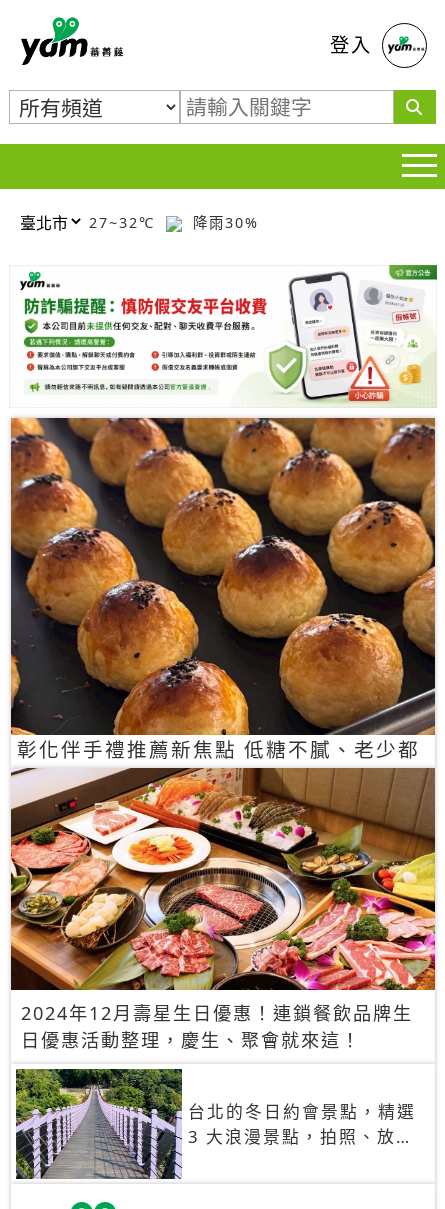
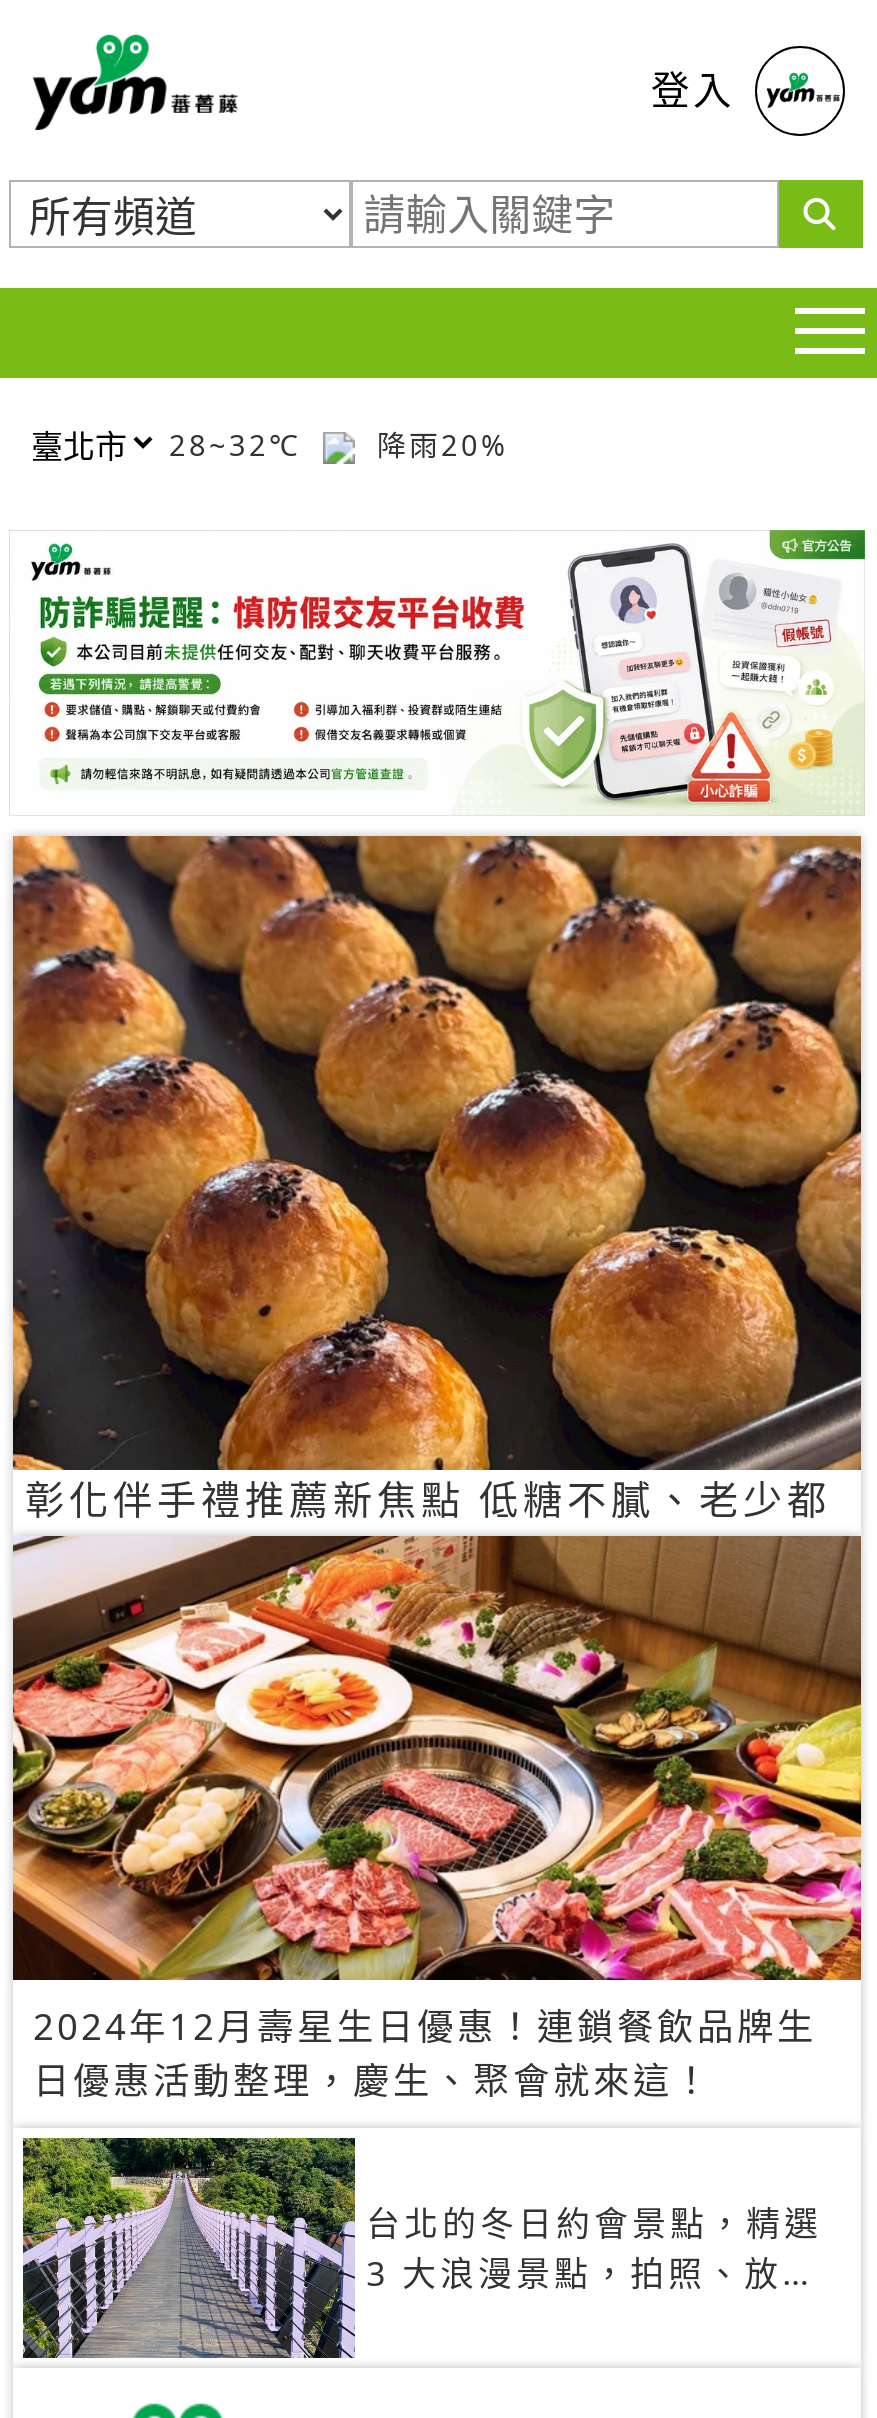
- 27~32℃
+ 28~32℃

- 降雨30%
+ 降雨20%
